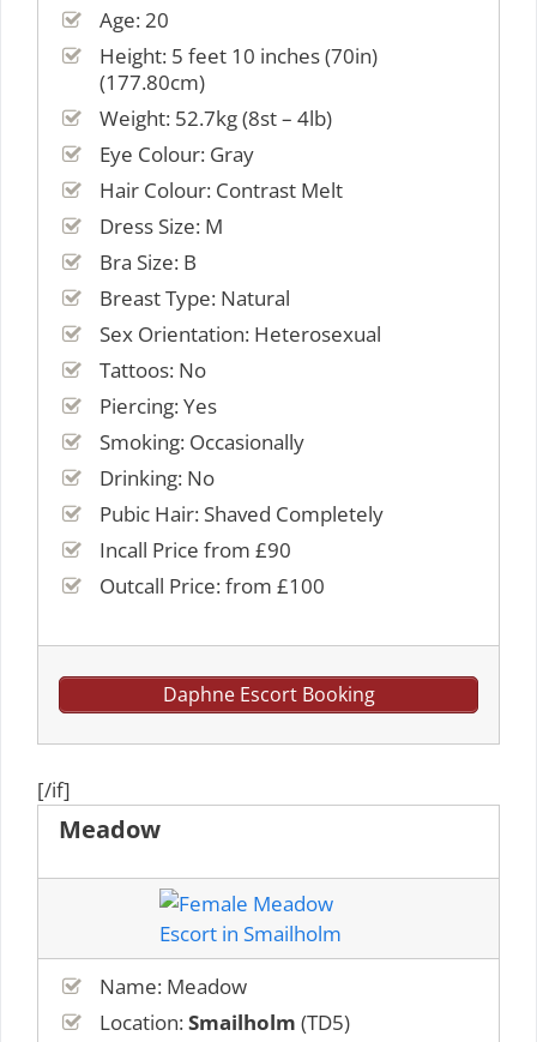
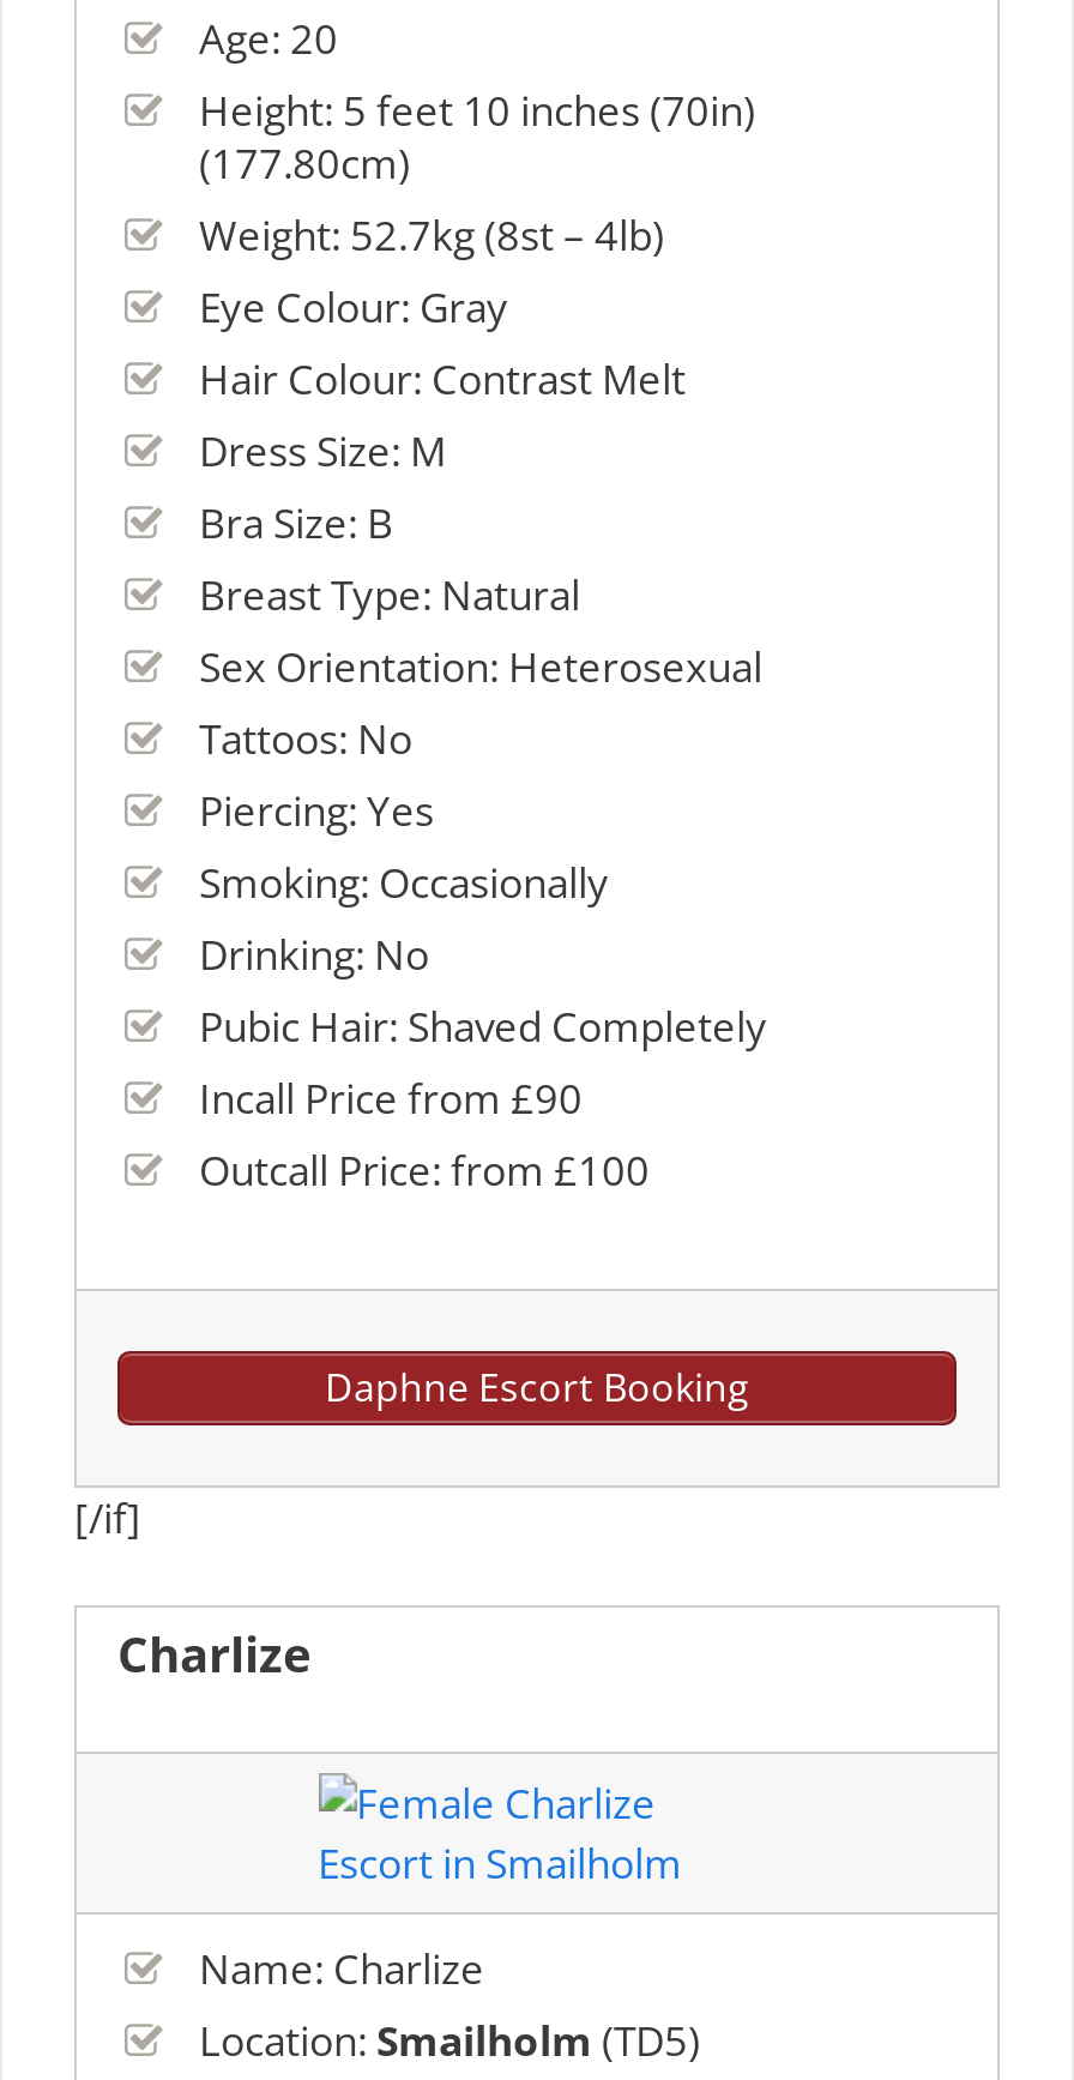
moved up: [/if]

- Meadow
+ Charlize

- Name: Meadow
+ Name: Charlize
